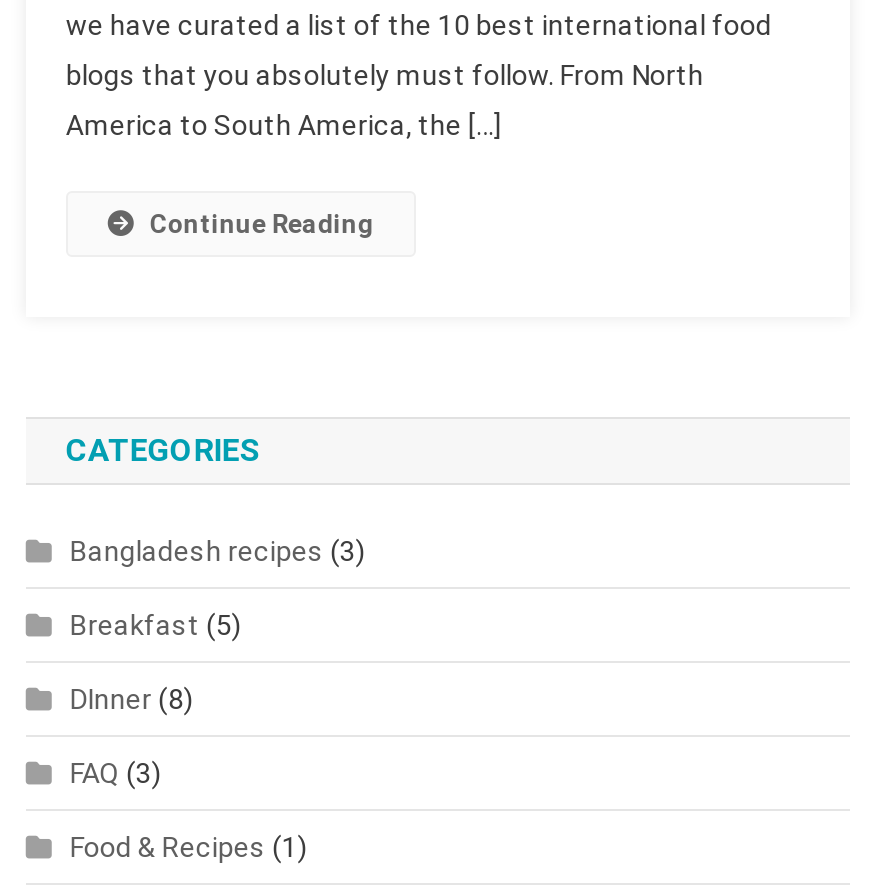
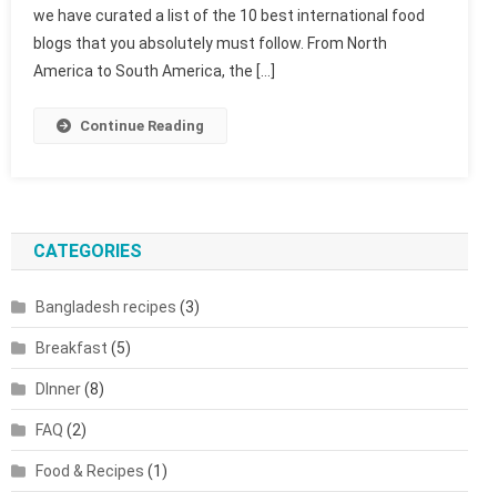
- FAQ (3)
+ FAQ (2)
